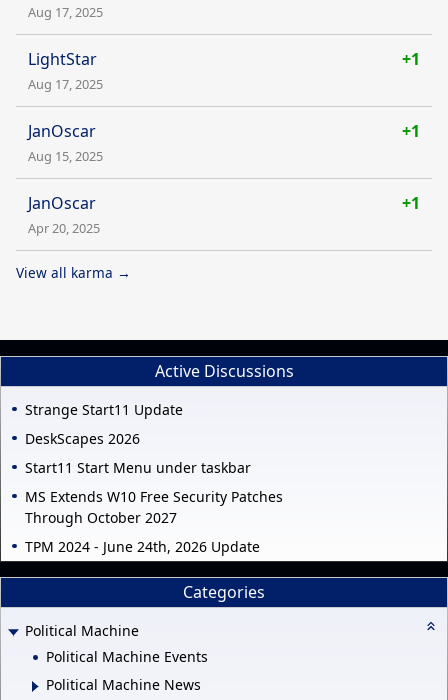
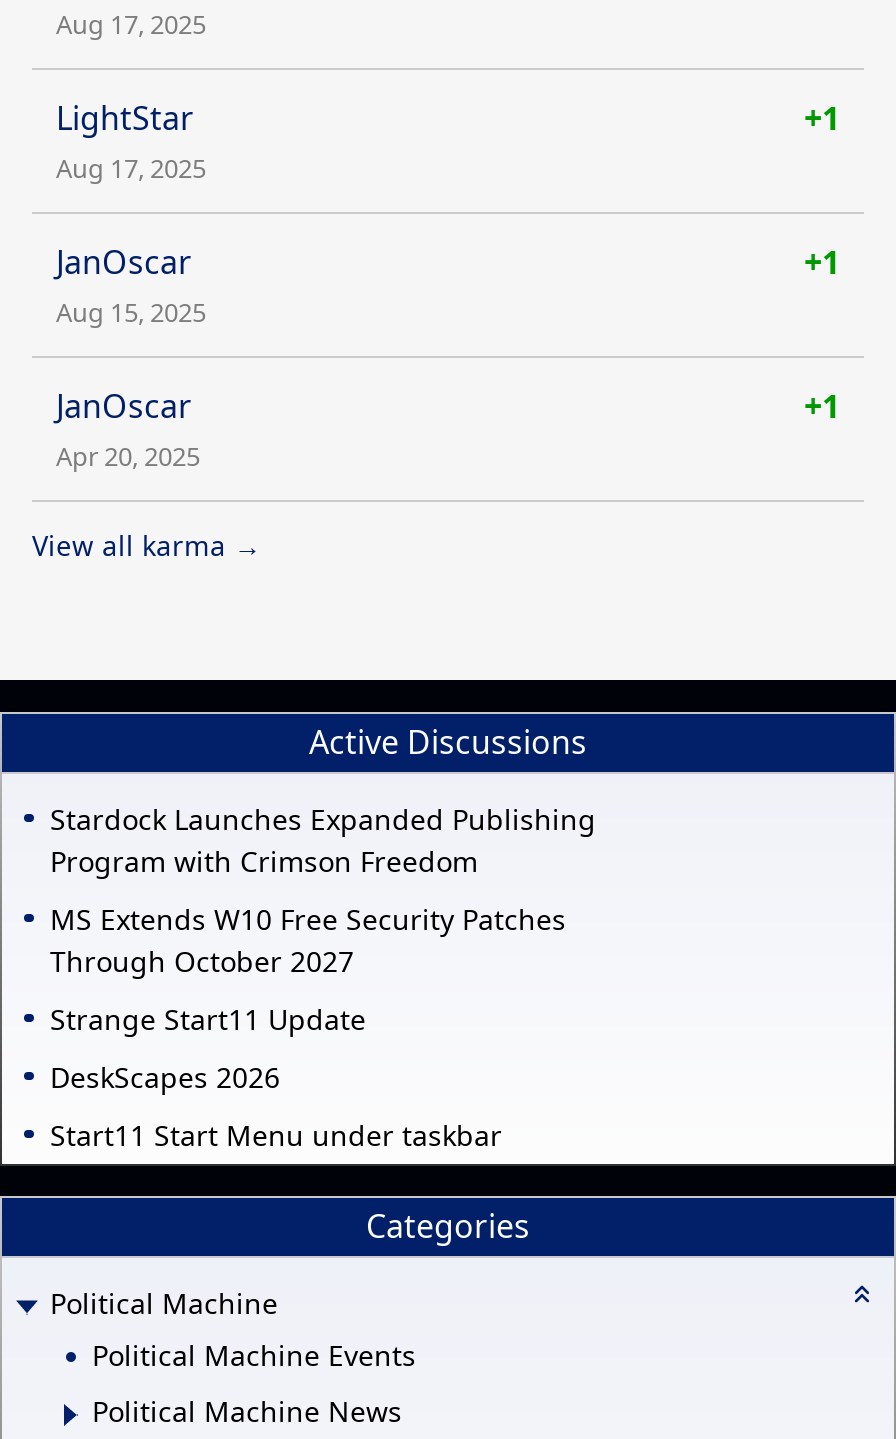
+ Stardock Launches Expanded Publishing
+ Program with Crimson Freedom

moved down: Strange Start11 Update | DeskScapes 2026 | Start11 Start Menu under taskbar

moved up: MS Extends W10 Free Security Patches | Through October 2027

- TPM 2024 - June 24th, 2026 Update
